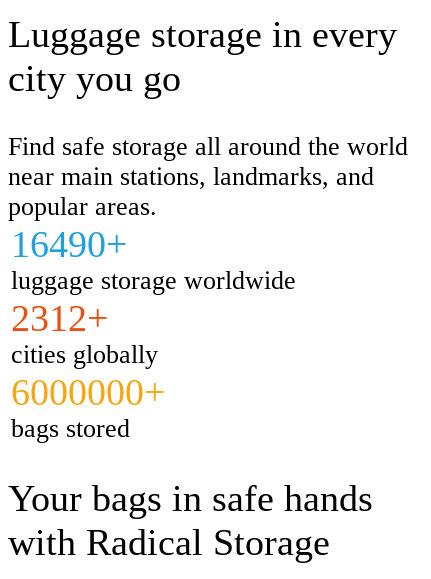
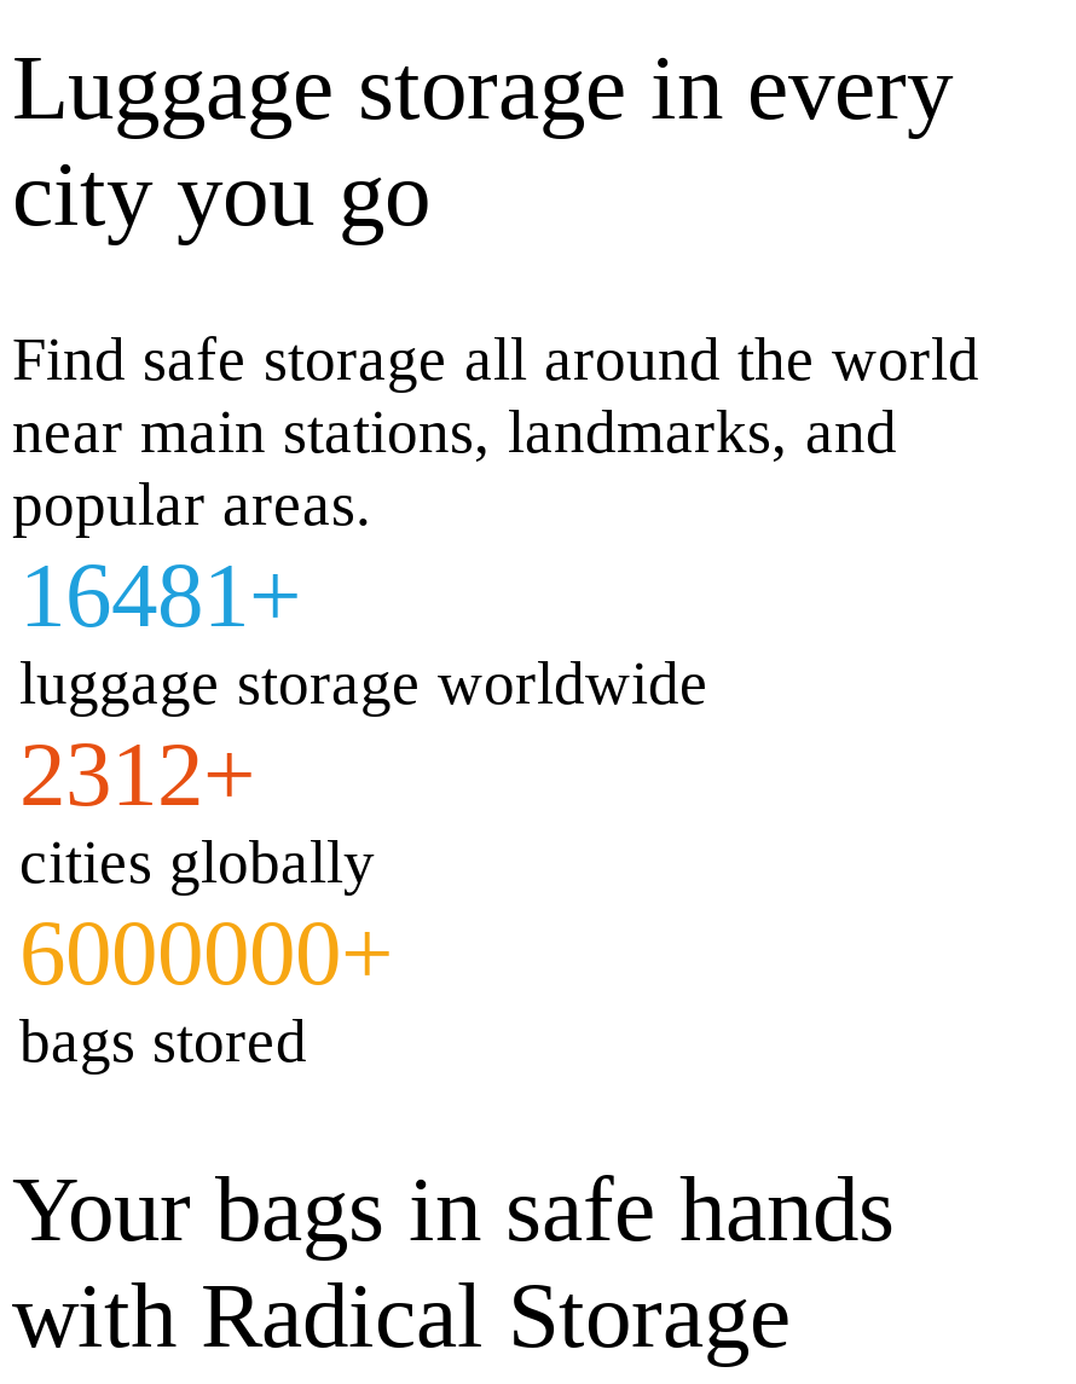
- 16490+
+ 16481+
